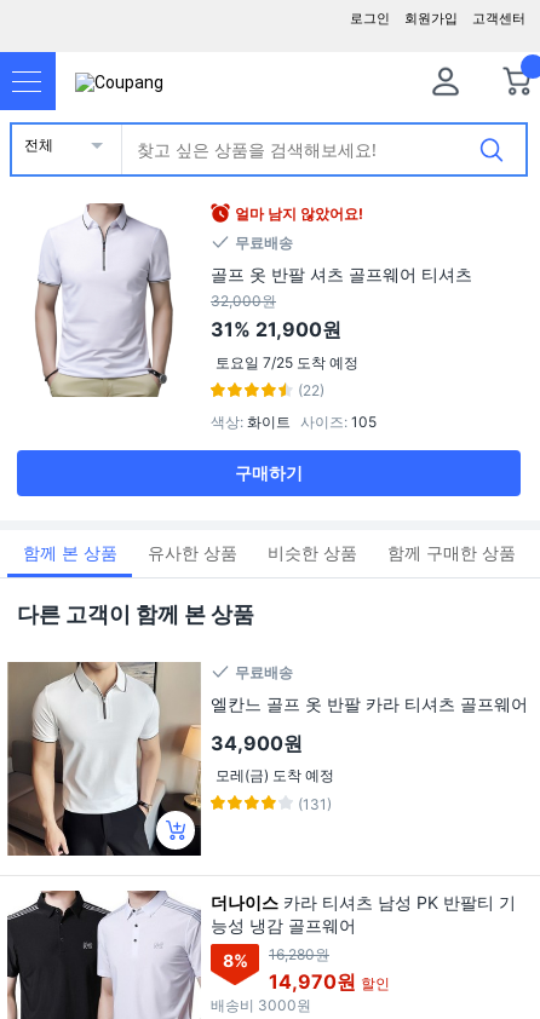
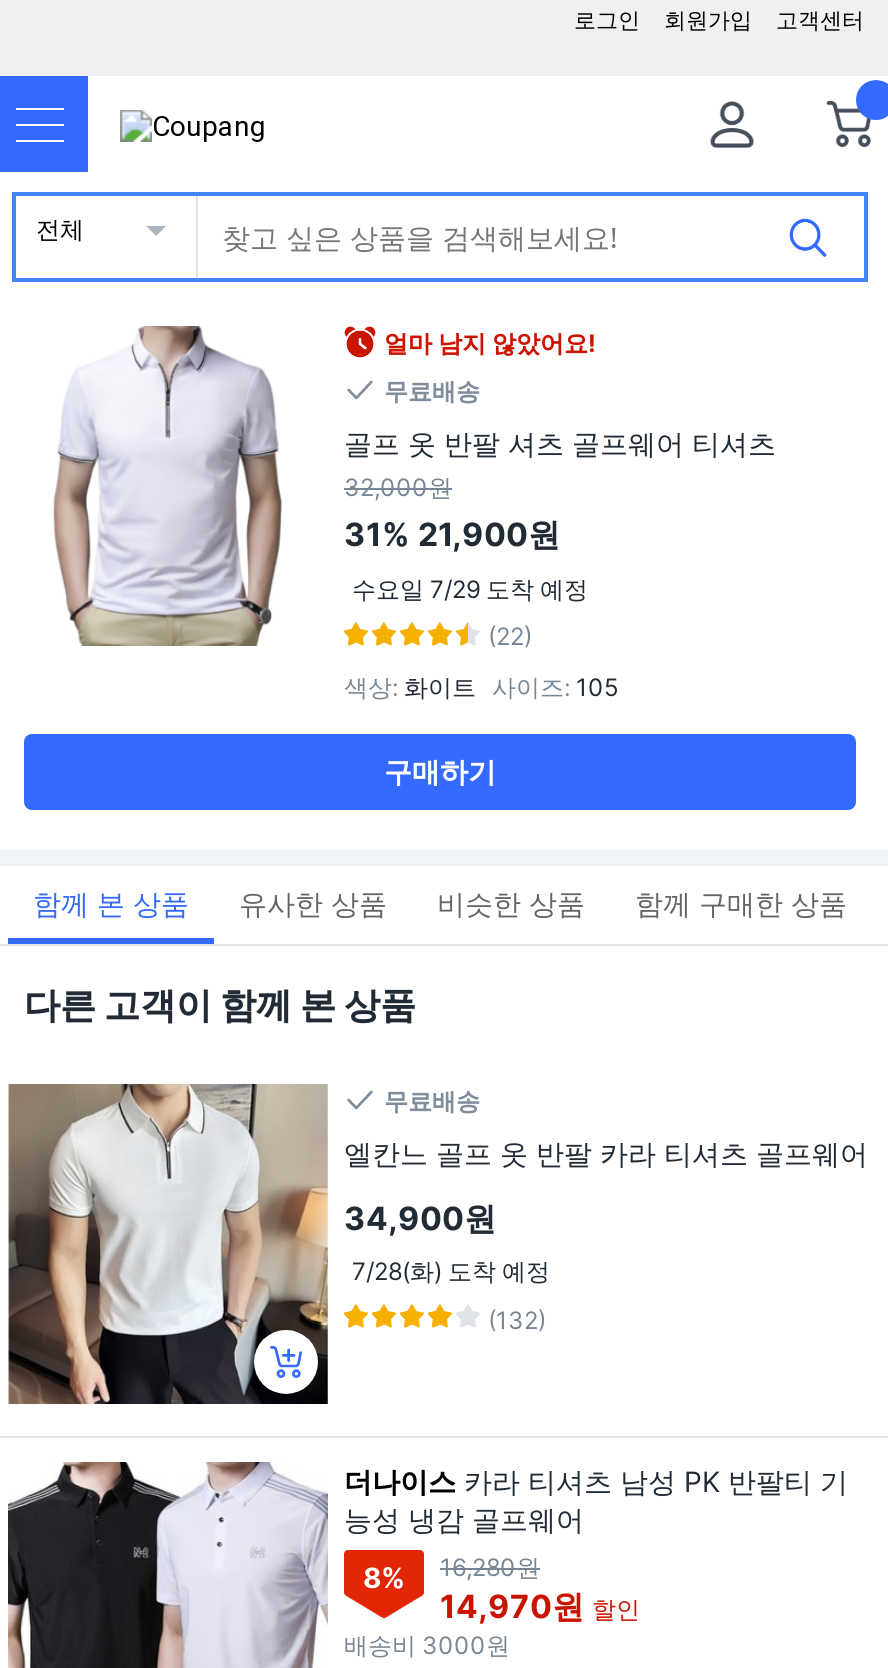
- 토요일 7/25 도착 예정
+ 수요일 7/29 도착 예정

- 모레(금) 도착 예정
+ 7/28(화) 도착 예정

- (131)
+ (132)
